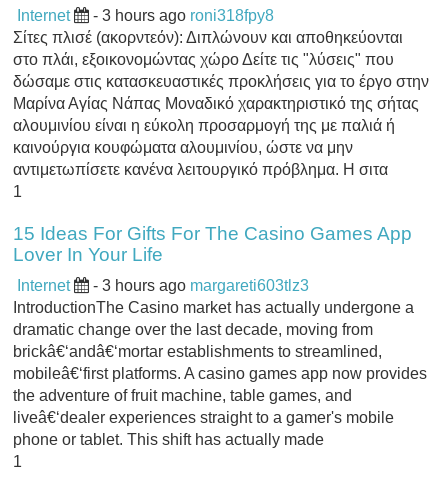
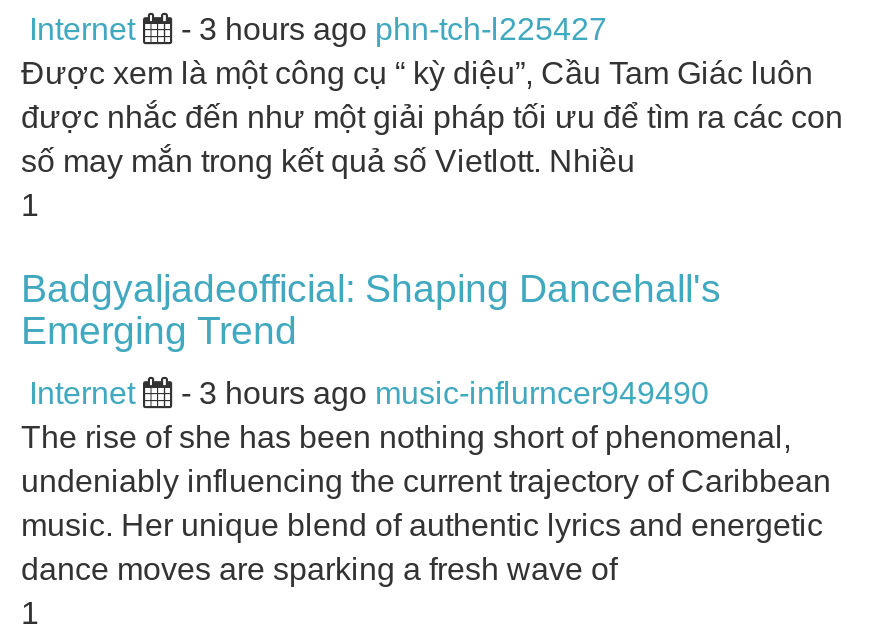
- - 3 hours ago roni318fpy8
- Σίτες πλισέ (ακορντεόν): Διπλώνουν και αποθηκεύονται
- στο πλάι, εξοικονομώντας χώρο Δείτε τις "λύσεις" που
- δώσαμε στις κατασκευαστικές προκλήσεις για το έργο στην
- Μαρίνα Αγίας Νάπας Μοναδικό χαρακτηριστικό της σήτας
- αλουμινίου είναι η εύκολη προσαρμογή της με παλιά ή
- καινούργια κουφώματα αλουμινίου, ώστε να μην
- αντιμετωπίσετε κανένα λειτουργικό πρόβλημα. Η σιτα
+ - 3 hours ago phn-tch-l225427
+ Được xem là một công cụ “ kỳ diệu”, Cầu Tam Giác luôn
+ được nhắc đến như một giải pháp tối ưu để tìm ra các con
+ số may mắn trong kết quả số Vietlott. Nhiều

- 15 Ideas For Gifts For The Casino Games App
- Lover In Your Life
+ Badgyaljadeofficial: Shaping Dancehall's
+ Emerging Trend

- - 3 hours ago margareti603tlz3
- IntroductionThe Casino market has actually undergone a
- dramatic change over the last decade, moving from
- brickâ€‘andâ€‘mortar establishments to streamlined,
- mobileâ€‘first platforms. A casino games app now provides
- the adventure of fruit machine, table games, and
- liveâ€‘dealer experiences straight to a gamer's mobile
- phone or tablet. This shift has actually made
+ - 3 hours ago music-influrncer949490
+ The rise of she has been nothing short of phenomenal,
+ undeniably influencing the current trajectory of Caribbean
+ music. Her unique blend of authentic lyrics and energetic
+ dance moves are sparking a fresh wave of
